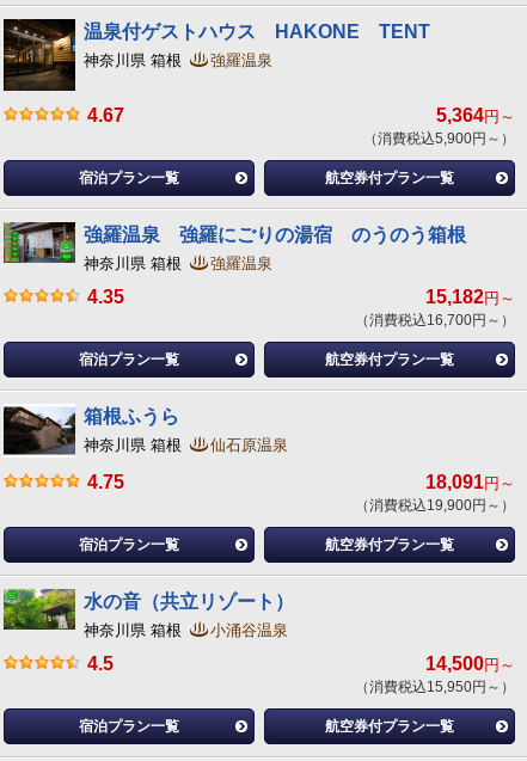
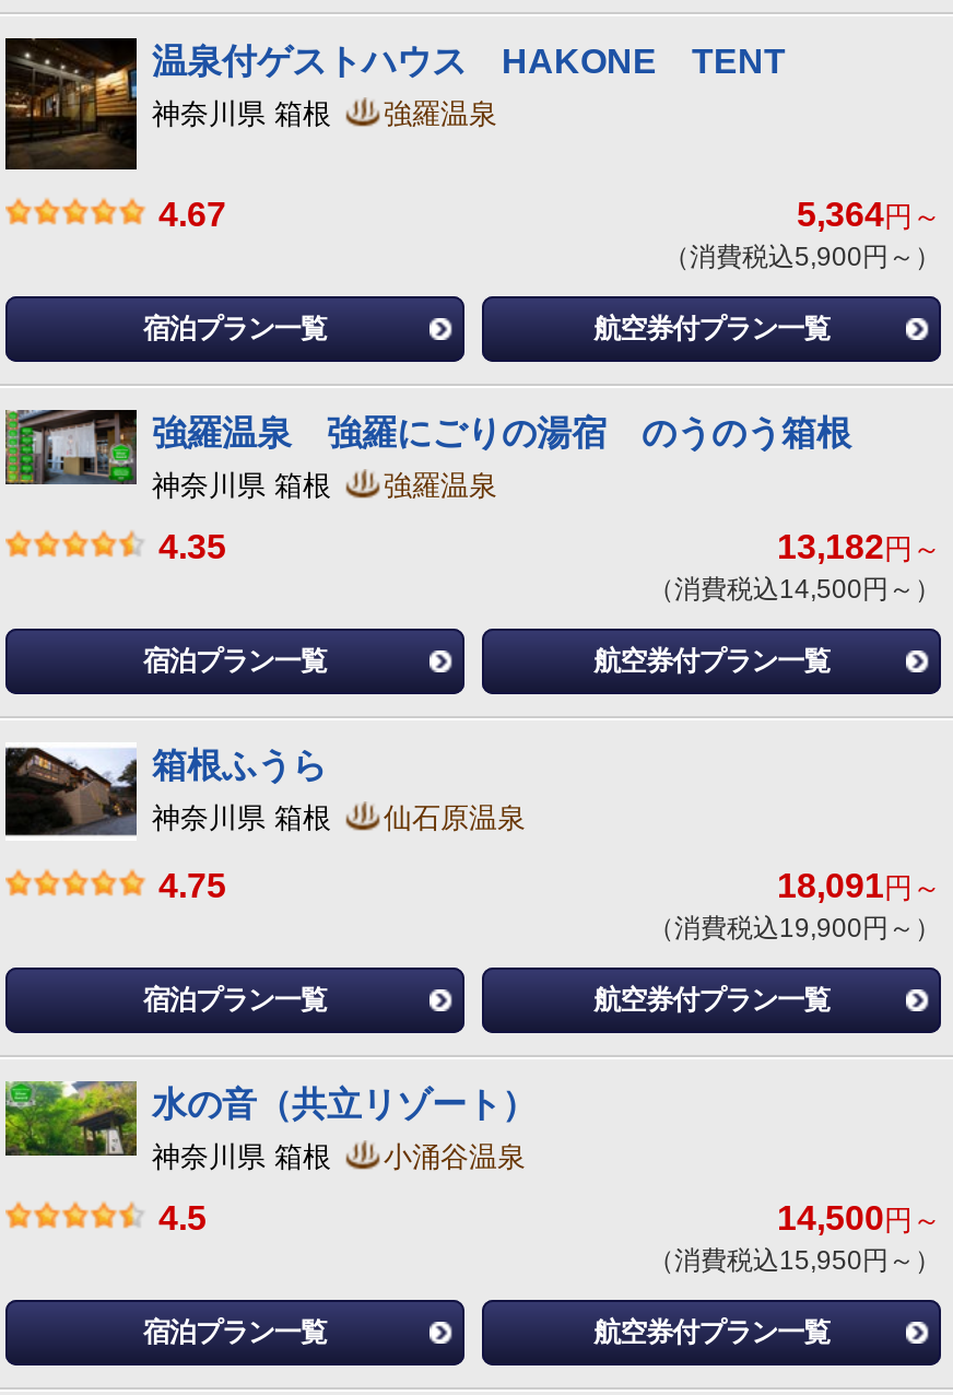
- 15,182円～
+ 13,182円～

- （消費税込16,700円～）
+ （消費税込14,500円～）
